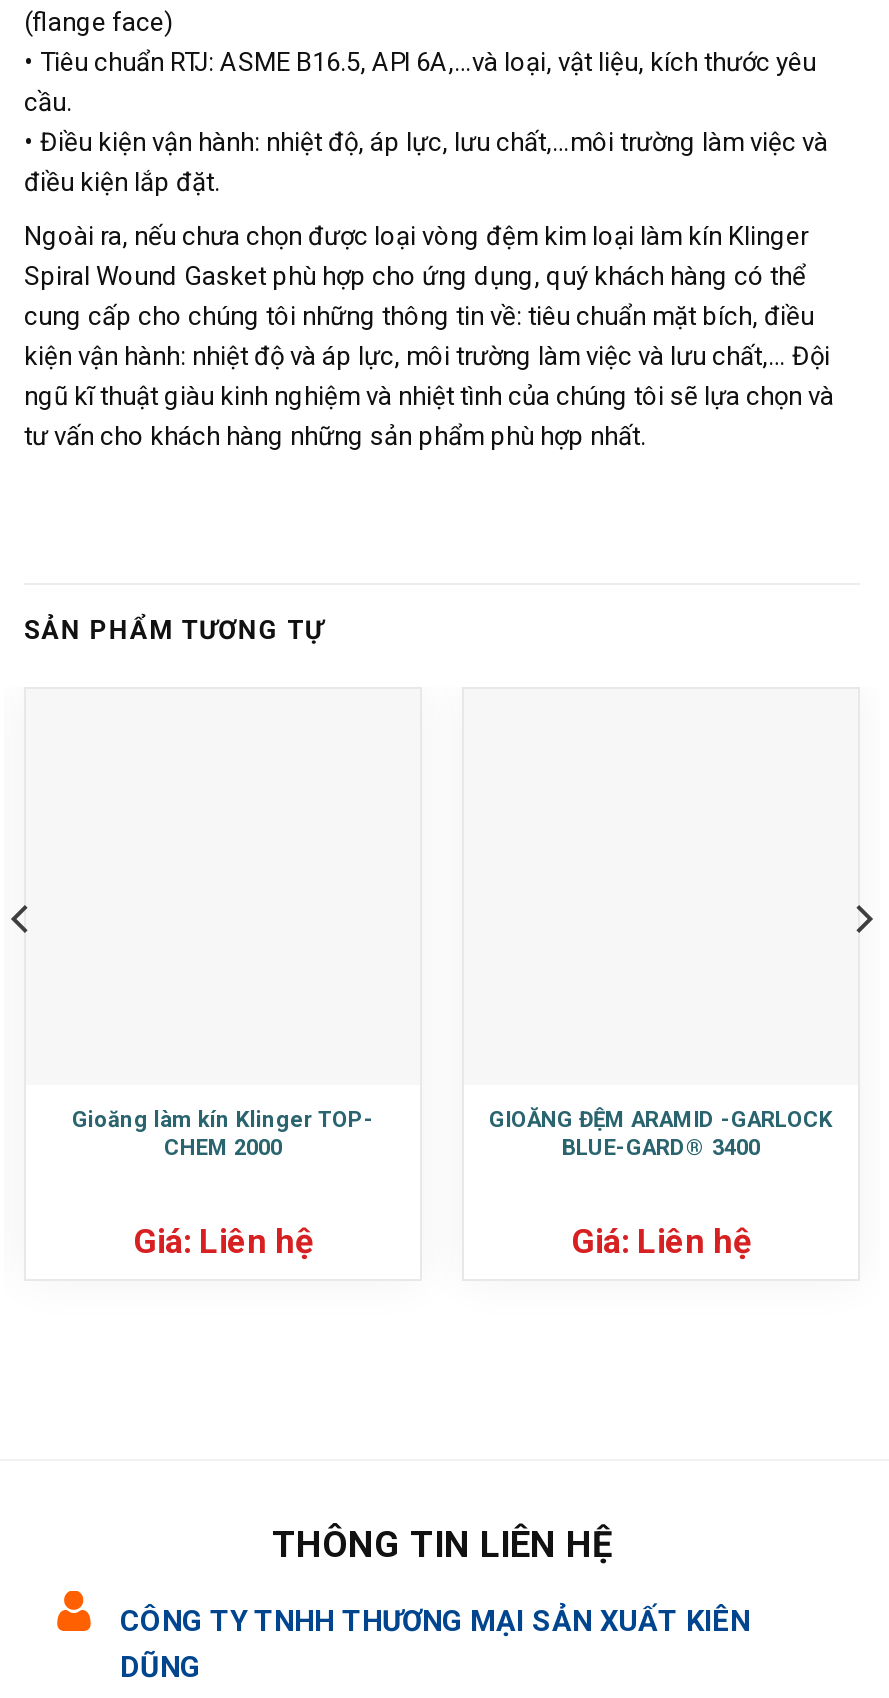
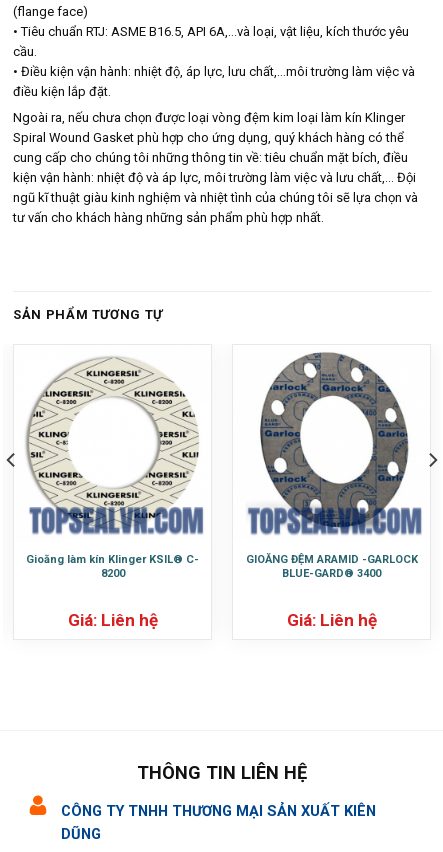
+ [image]

+ [image]

- Gioăng làm kín Klinger TOP-
- CHEM 2000
+ Gioăng làm kín Klinger KSIL® C-
+ 8200
